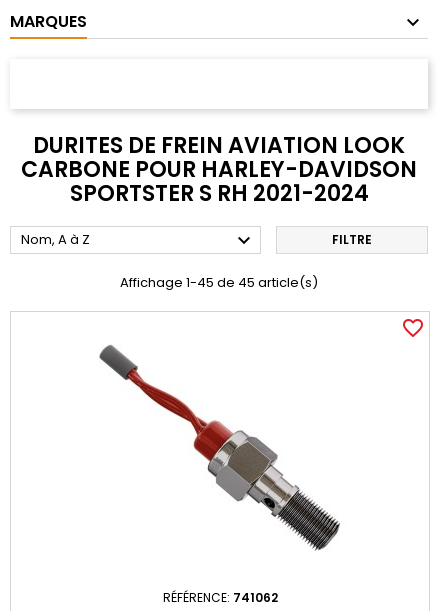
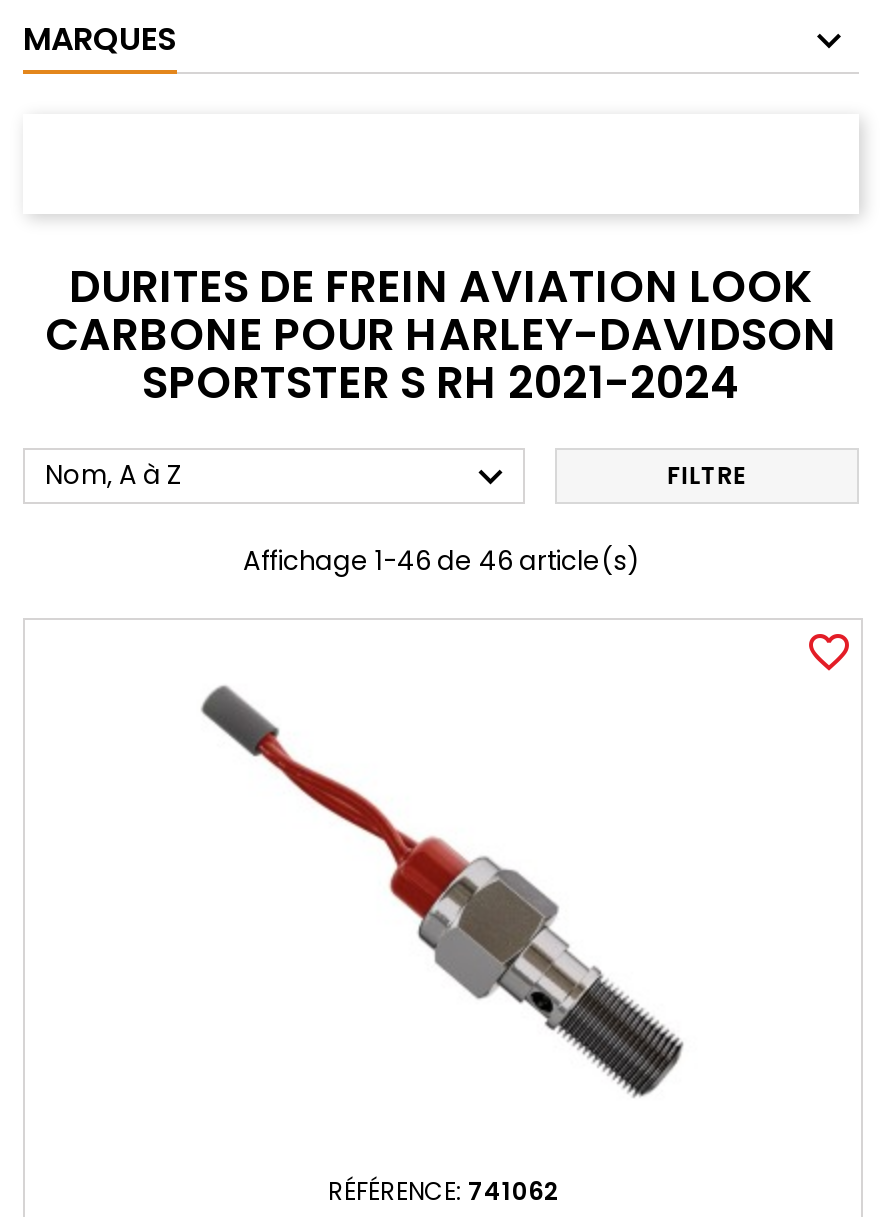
- Affichage 1-45 de 45 article(s)
+ Affichage 1-46 de 46 article(s)
